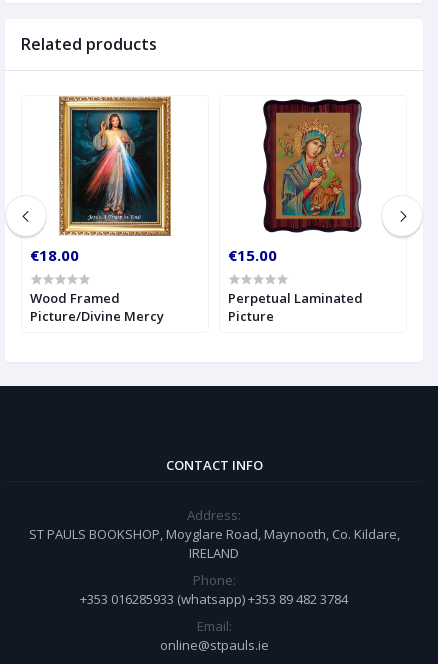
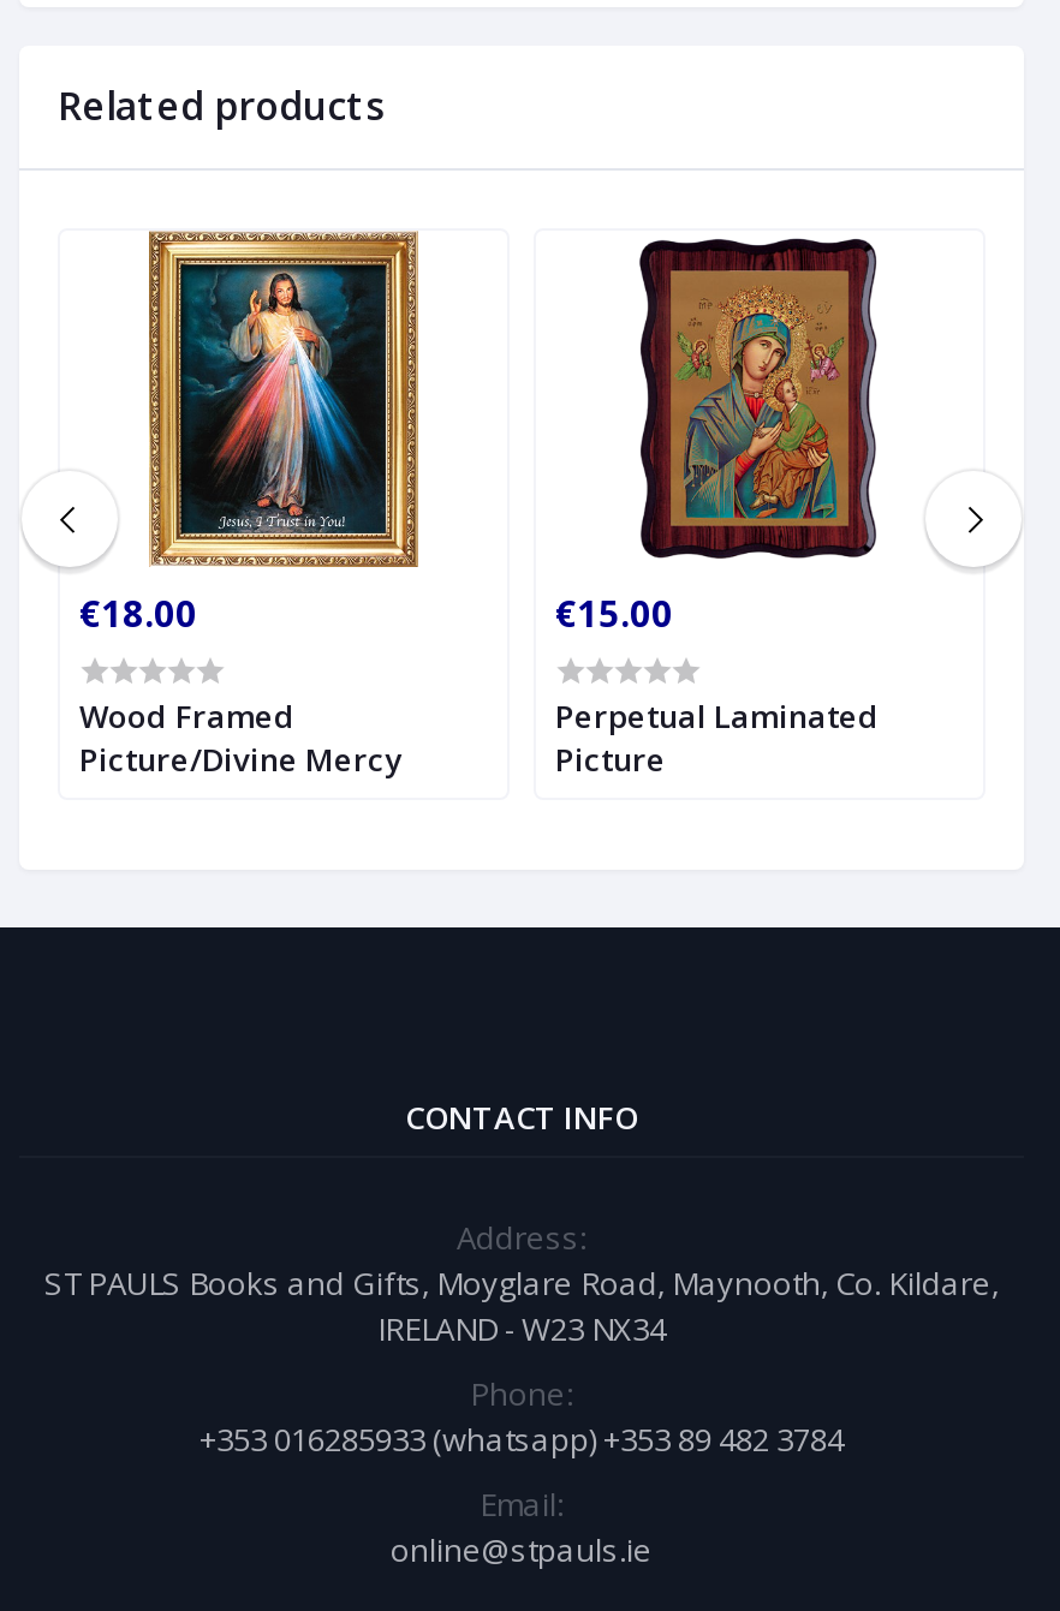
- ST PAULS BOOKSHOP, Moyglare Road, Maynooth, Co. Kildare,
- IRELAND
+ ST PAULS Books and Gifts, Moyglare Road, Maynooth, Co. Kildare,
+ IRELAND - W23 NX34
